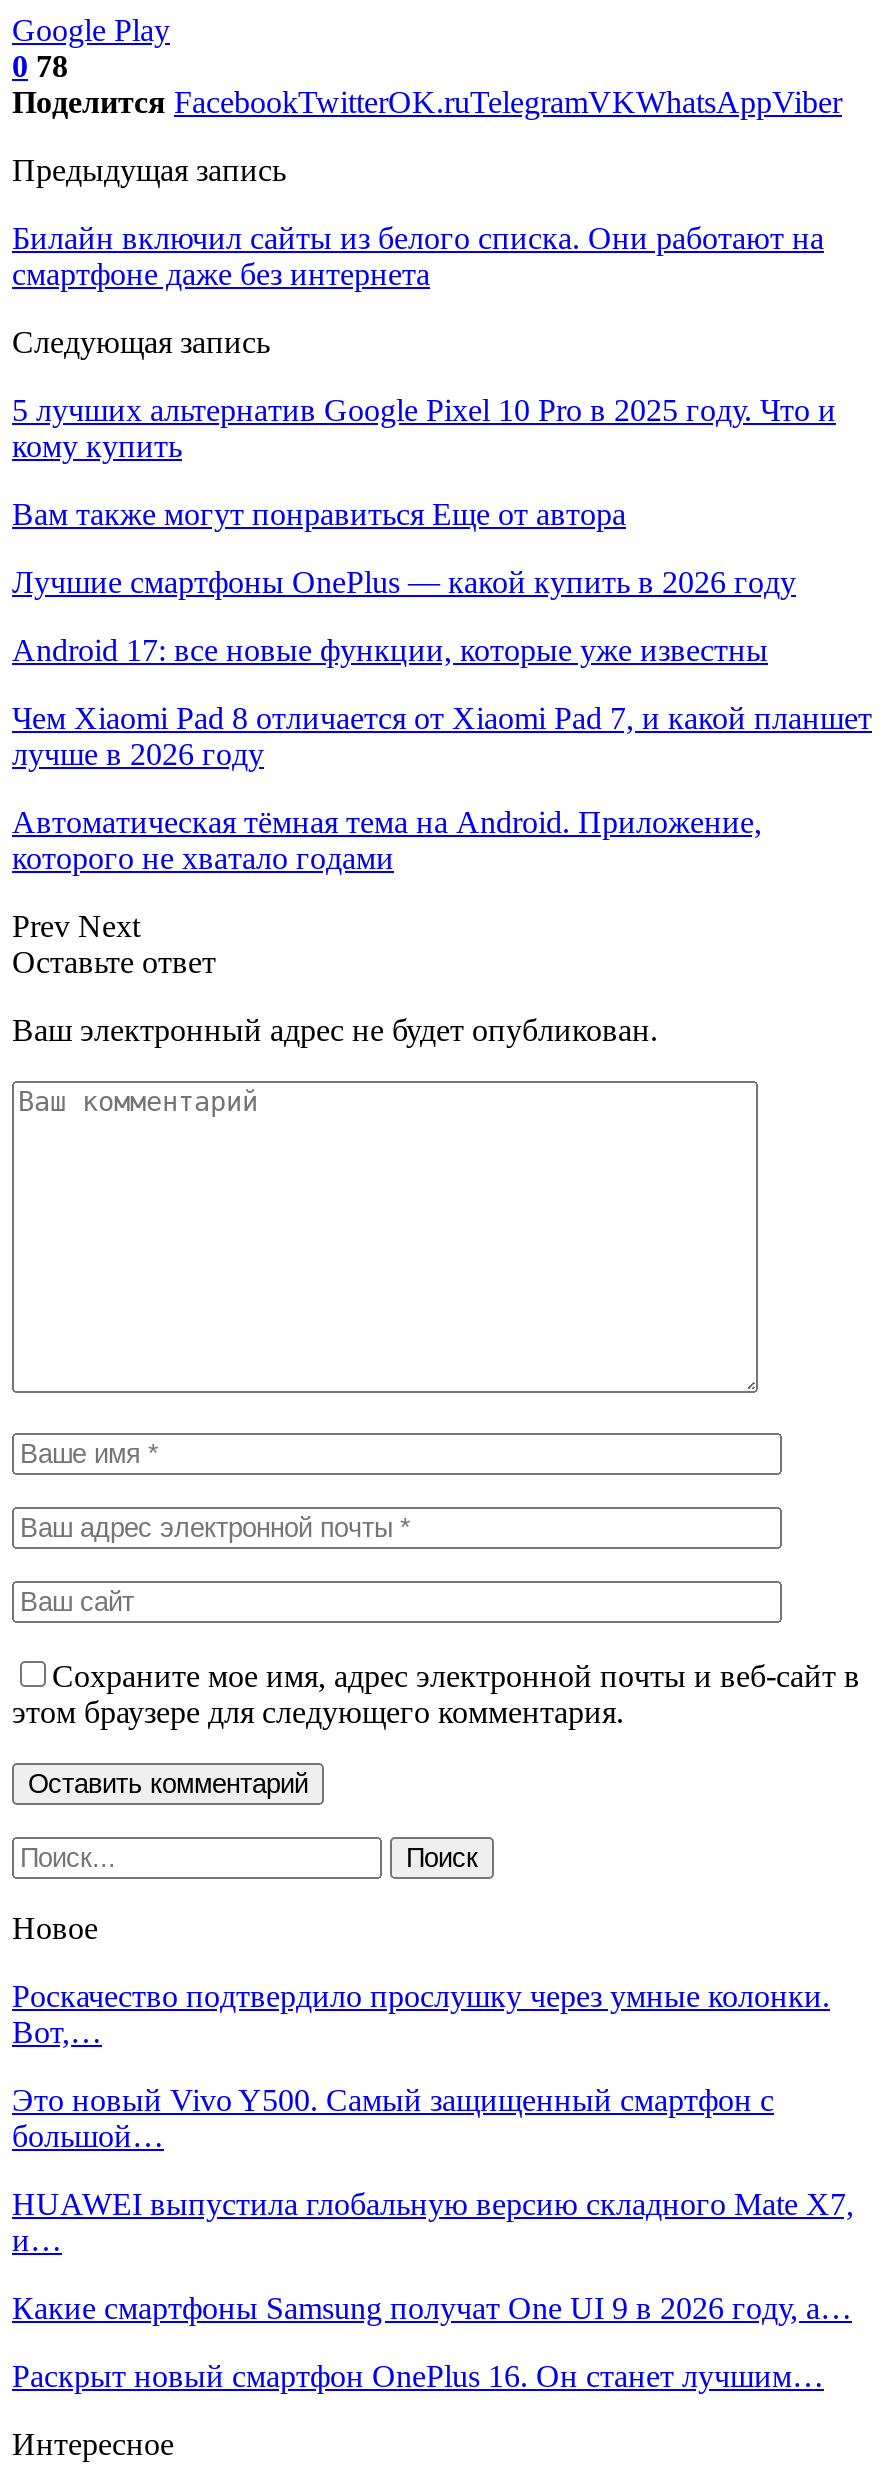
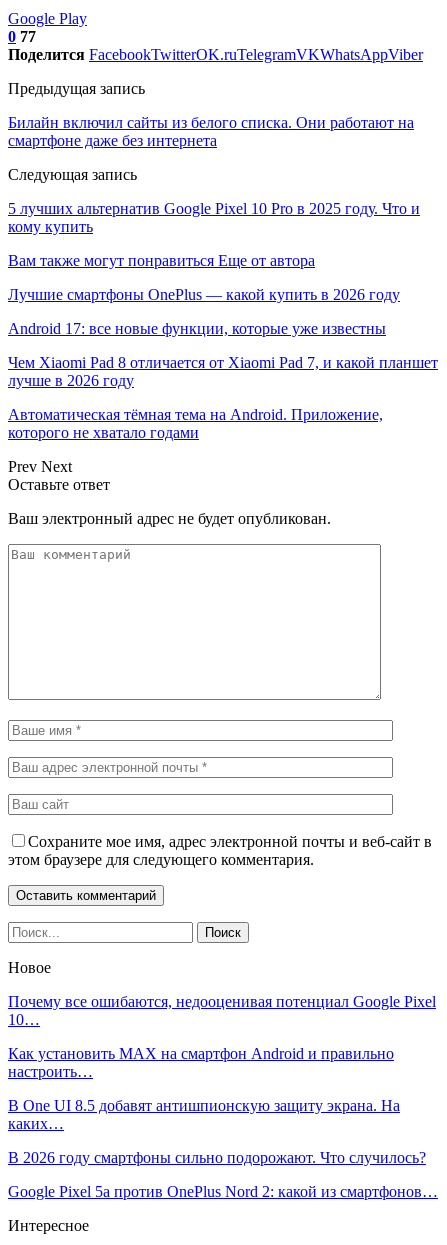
- 0 78
+ 0 77

- Роскачество подтвердило прослушку через умные колонки.
- Вот,…
+ Почему все ошибаются, недооценивая потенциал Google Pixel
+ 10…

- Это новый Vivo Y500. Самый защищенный смартфон с
- большой…
+ Как установить MAX на смартфон Android и правильно
+ настроить…

- HUAWEI выпустила глобальную версию складного Mate X7,
- и…
+ В One UI 8.5 добавят антишпионскую защиту экрана. На
+ каких…

- Какие смартфоны Samsung получат One UI 9 в 2026 году, а…
+ В 2026 году смартфоны сильно подорожают. Что случилось?

- Раскрыт новый смартфон OnePlus 16. Он станет лучшим…
+ Google Pixel 5a против OnePlus Nord 2: какой из смартфонов…
